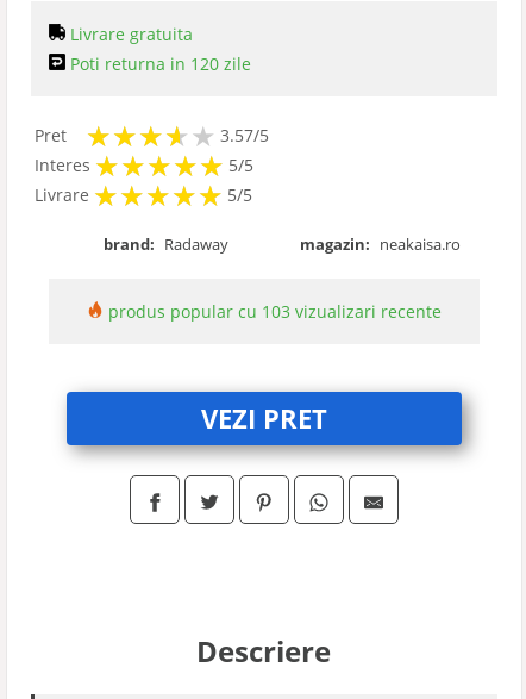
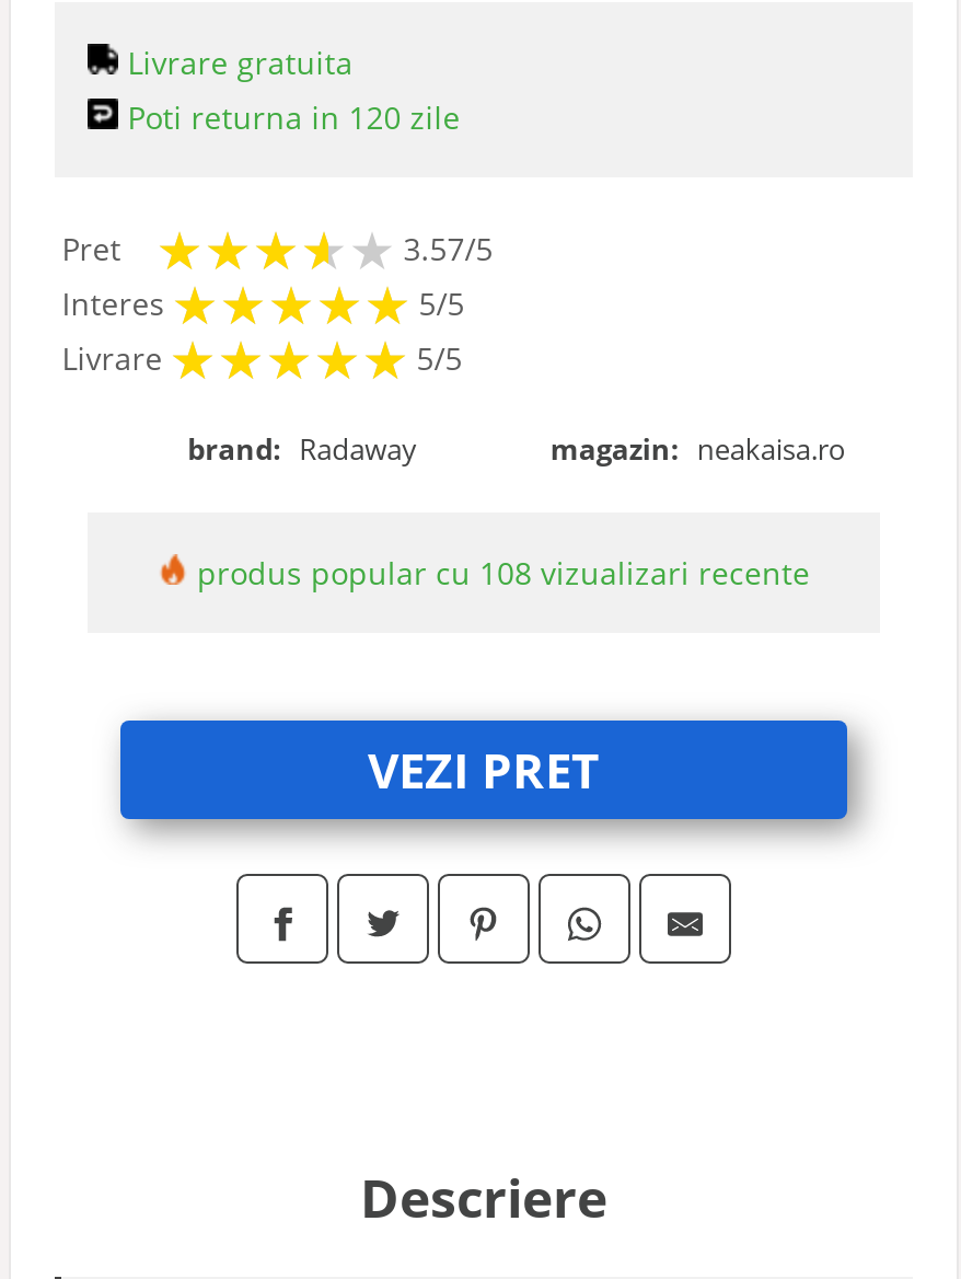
- produs popular cu 103 vizualizari recente
+ produs popular cu 108 vizualizari recente
